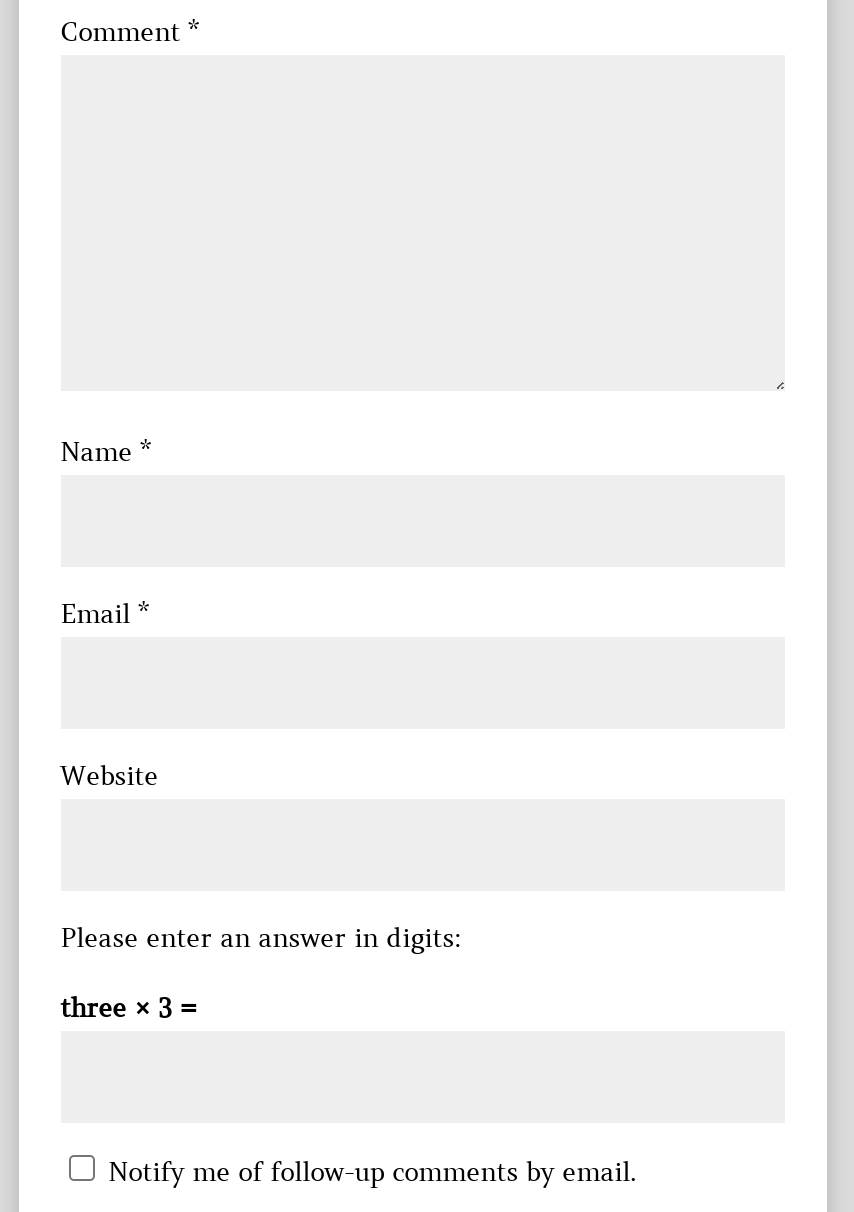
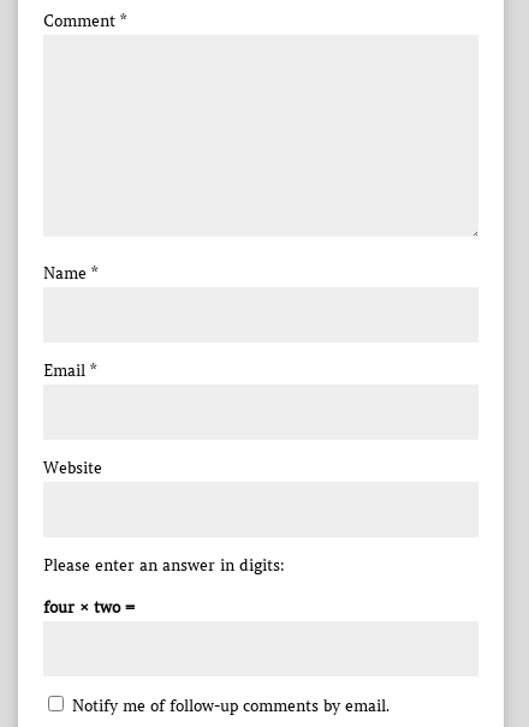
- three × 3 =
+ four × two =
